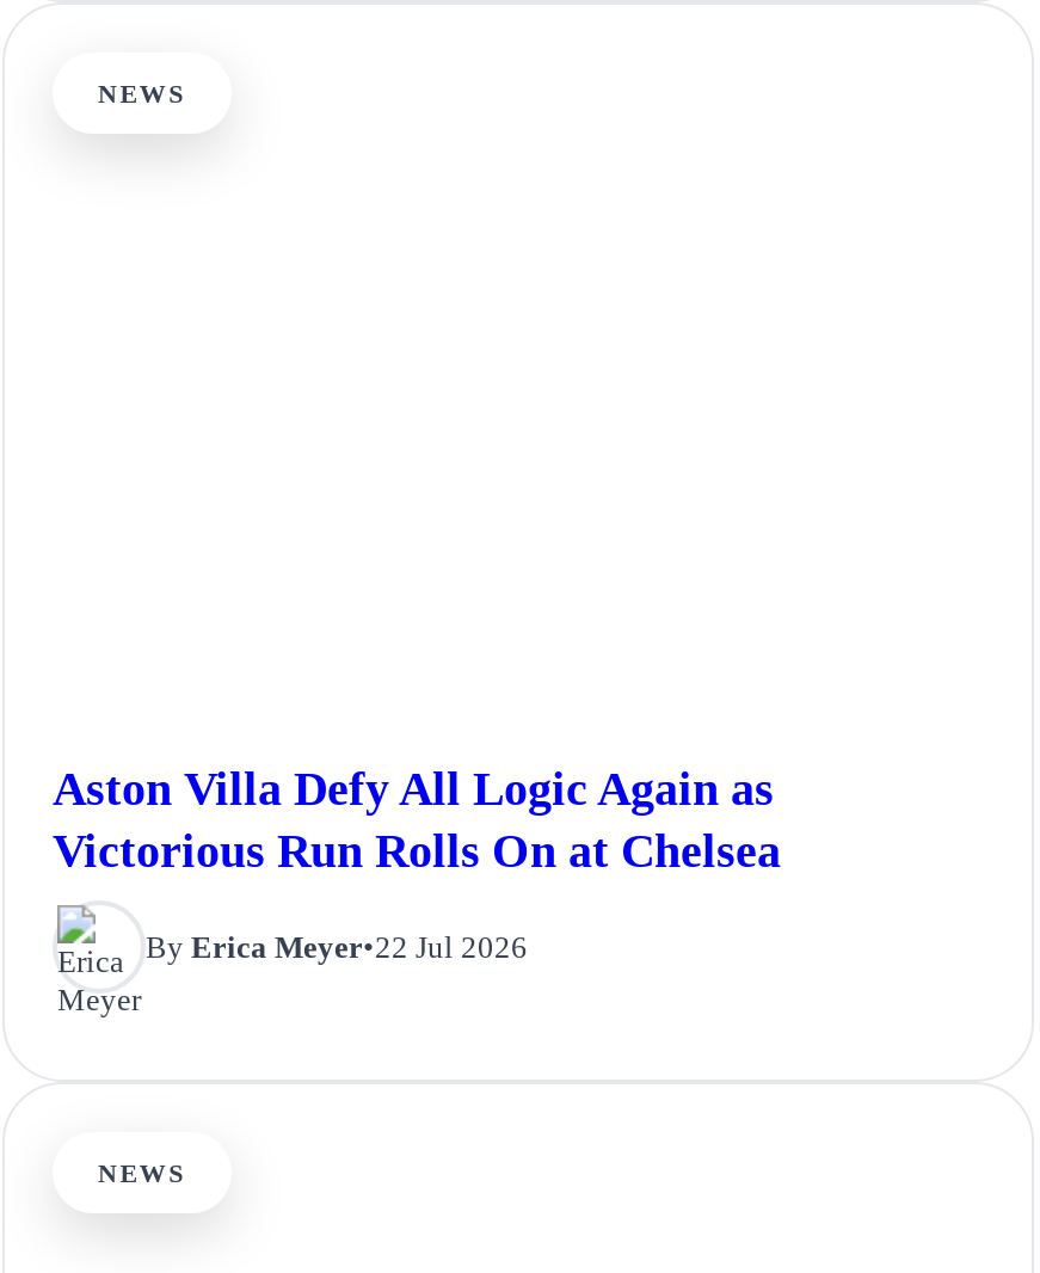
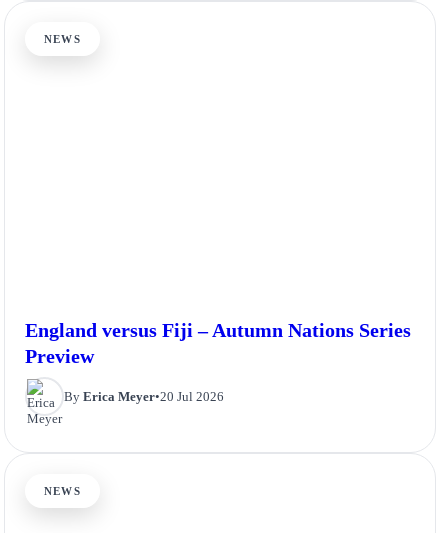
- Aston Villa Defy All Logic Again as
- Victorious Run Rolls On at Chelsea
+ England versus Fiji – Autumn Nations Series
+ Preview

- By Erica Meyer•22 Jul 2026
+ By Erica Meyer•20 Jul 2026
